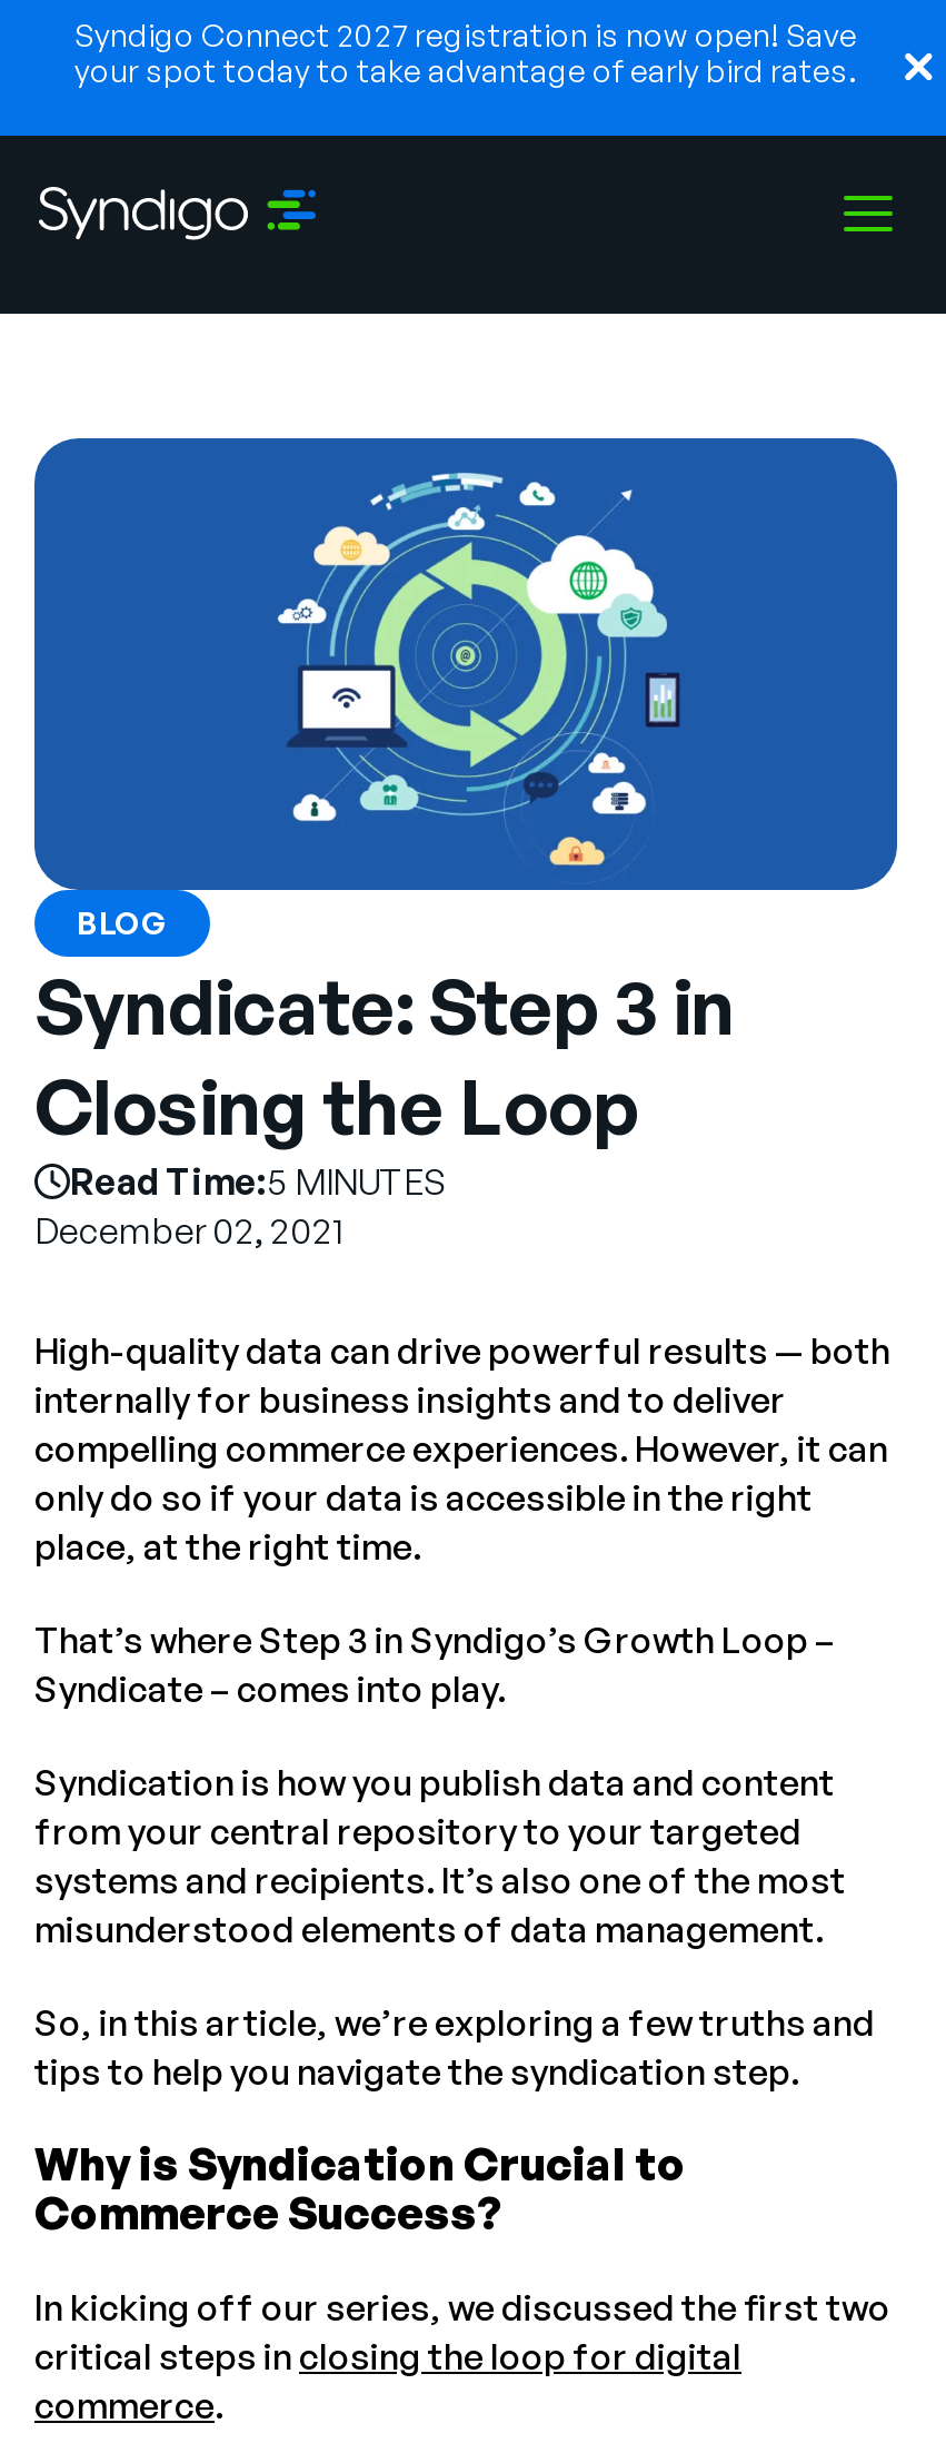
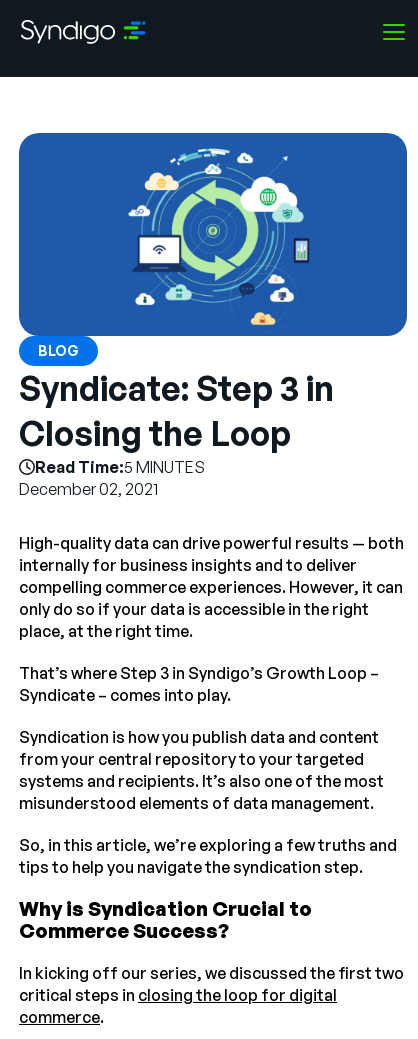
- Syndigo Connect 2027 registration is now open! Save
- your spot today to take advantage of early bird rates.
